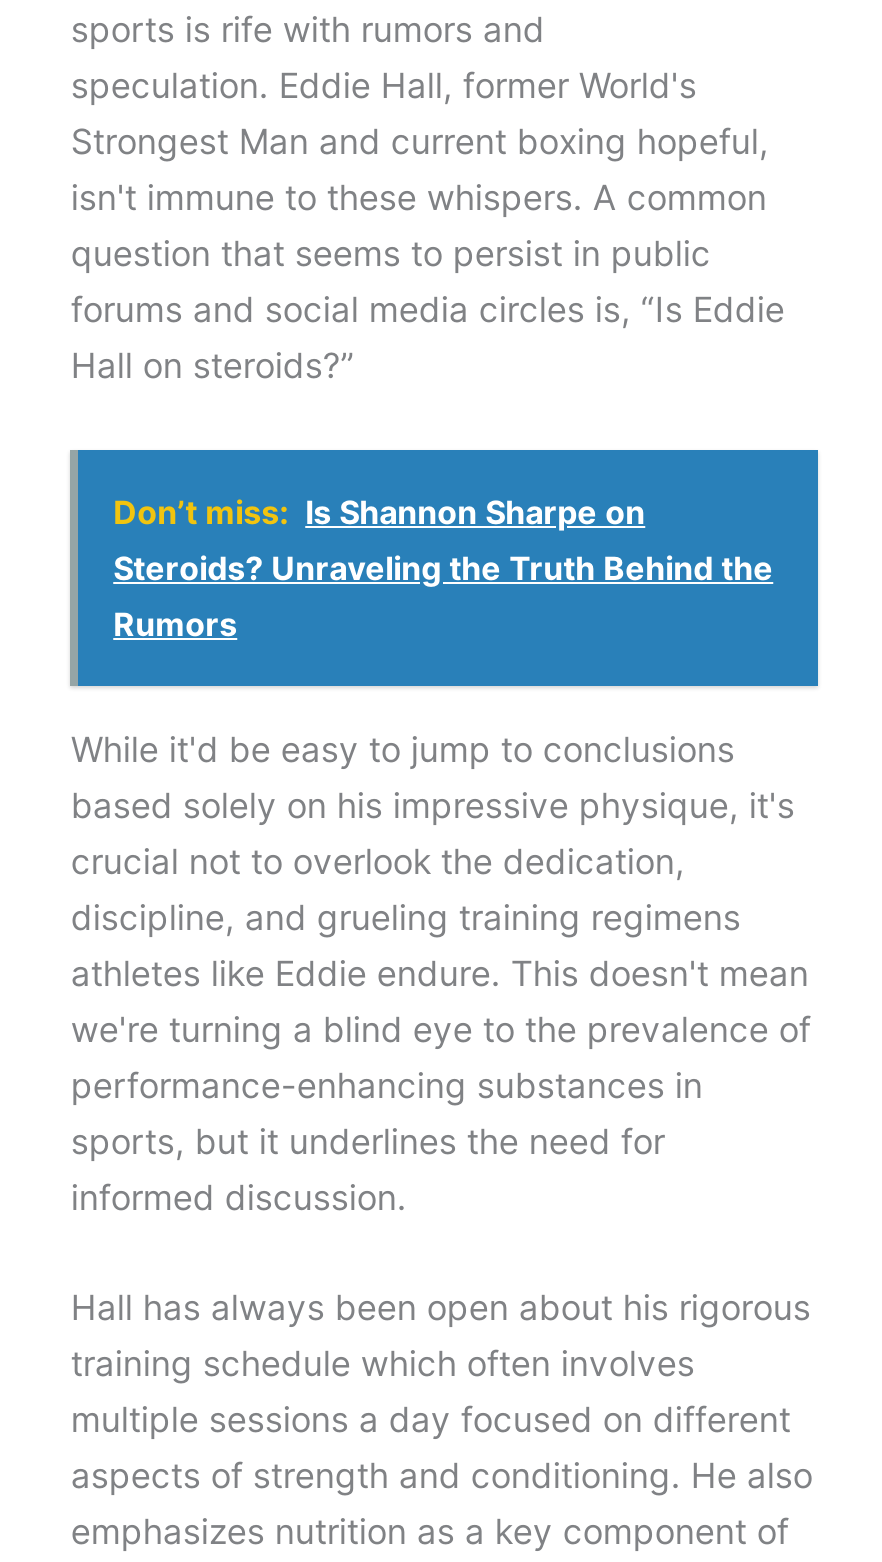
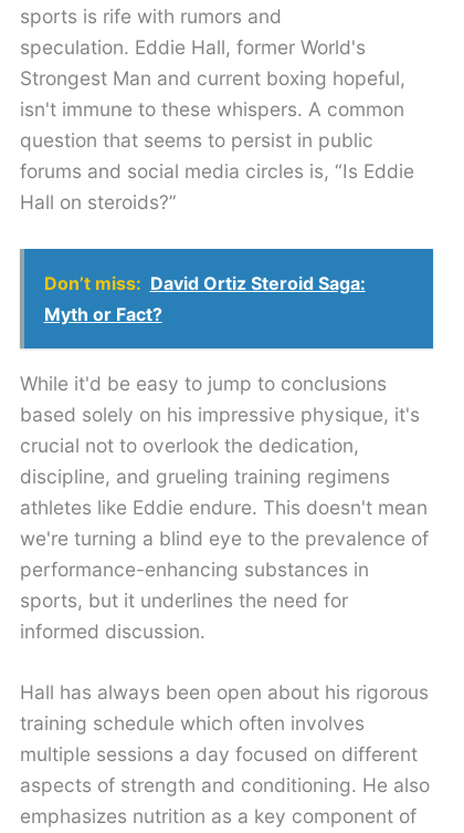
- Don’t miss: Is Shannon Sharpe on
- Steroids? Unraveling the Truth Behind the
- Rumors
+ Don’t miss: David Ortiz Steroid Saga:
+ Myth or Fact?
